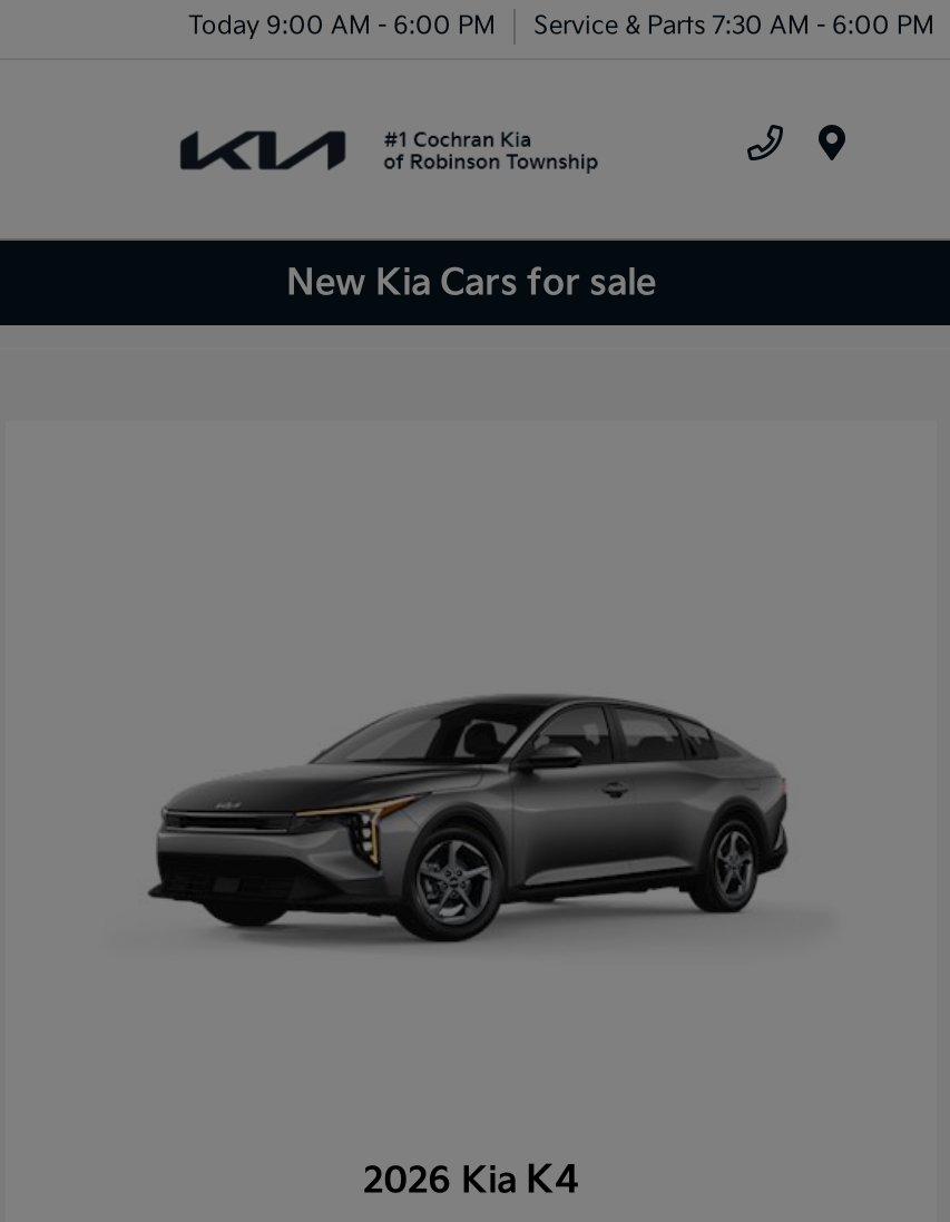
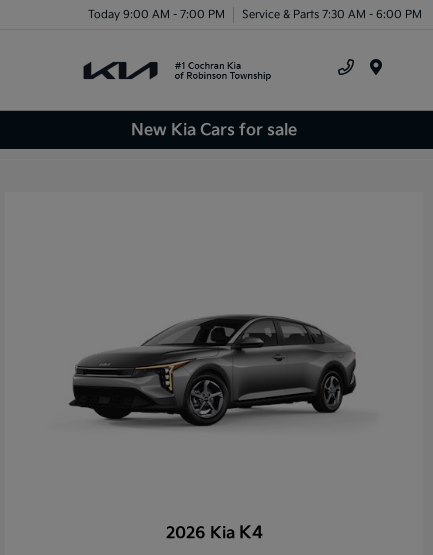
- Today 9:00 AM - 6:00 PM Service & Parts 7:30 AM - 6:00 PM
+ Today 9:00 AM - 7:00 PM Service & Parts 7:30 AM - 6:00 PM
